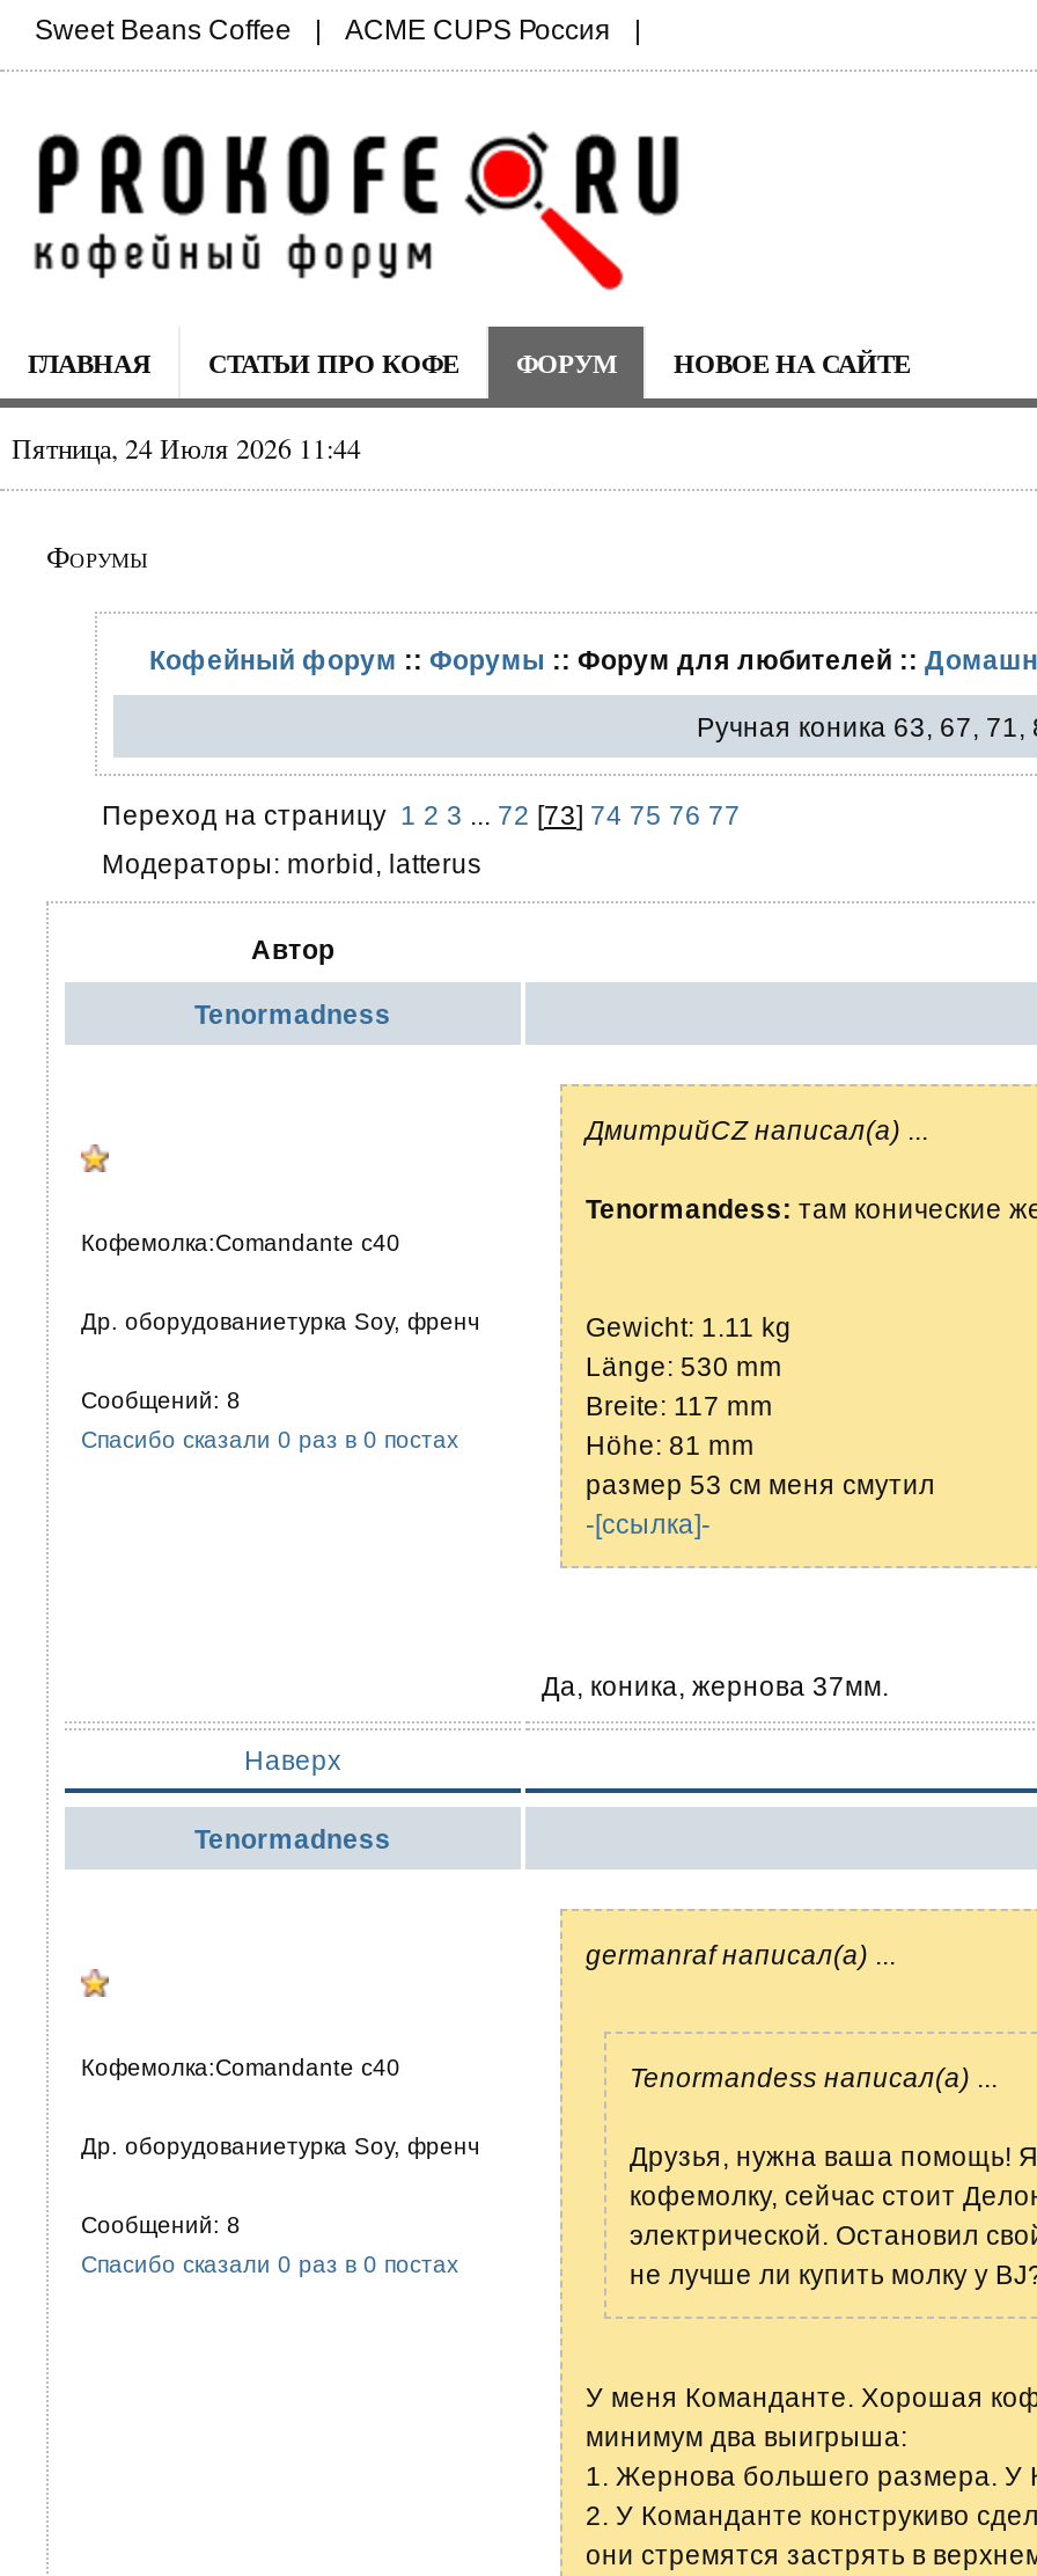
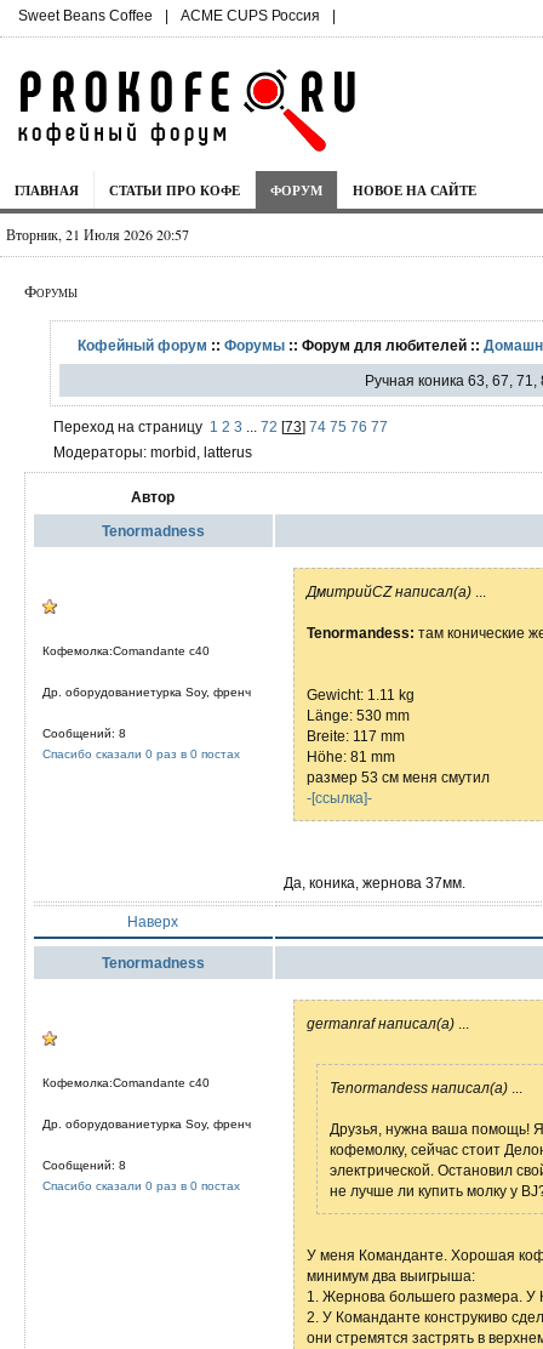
- Пятница, 24 Июля 2026 11:44
+ Вторник, 21 Июля 2026 20:57
